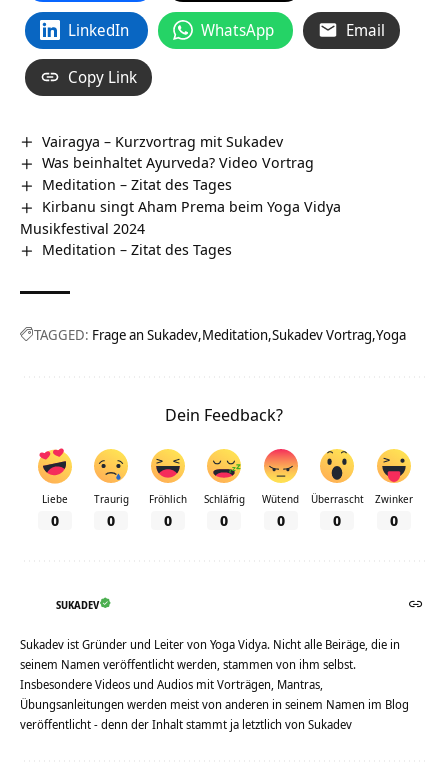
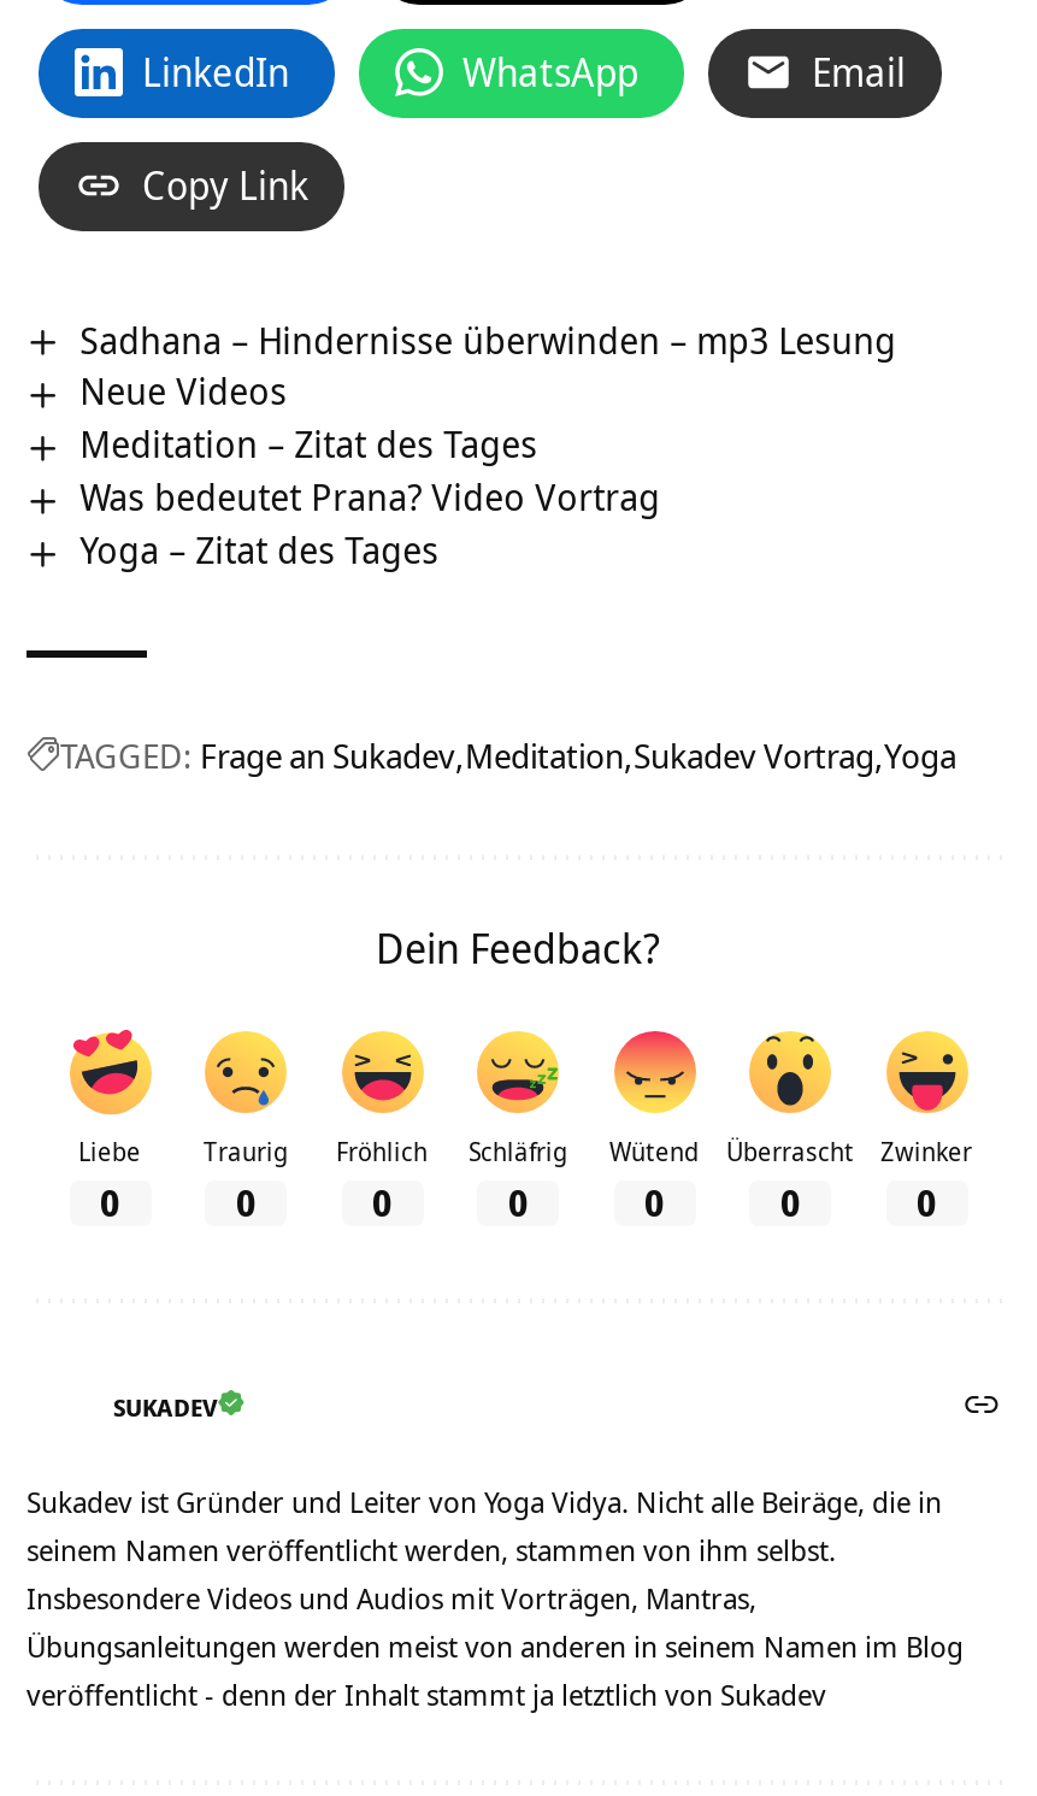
- Vairagya – Kurzvortrag mit Sukadev
- Was beinhaltet Ayurveda? Video Vortrag
+ Sadhana – Hindernisse überwinden – mp3 Lesung
+ Neue Videos

- Kirbanu singt Aham Prema beim Yoga Vidya
- Musikfestival 2024
- Meditation – Zitat des Tages
+ Was bedeutet Prana? Video Vortrag
+ Yoga – Zitat des Tages
